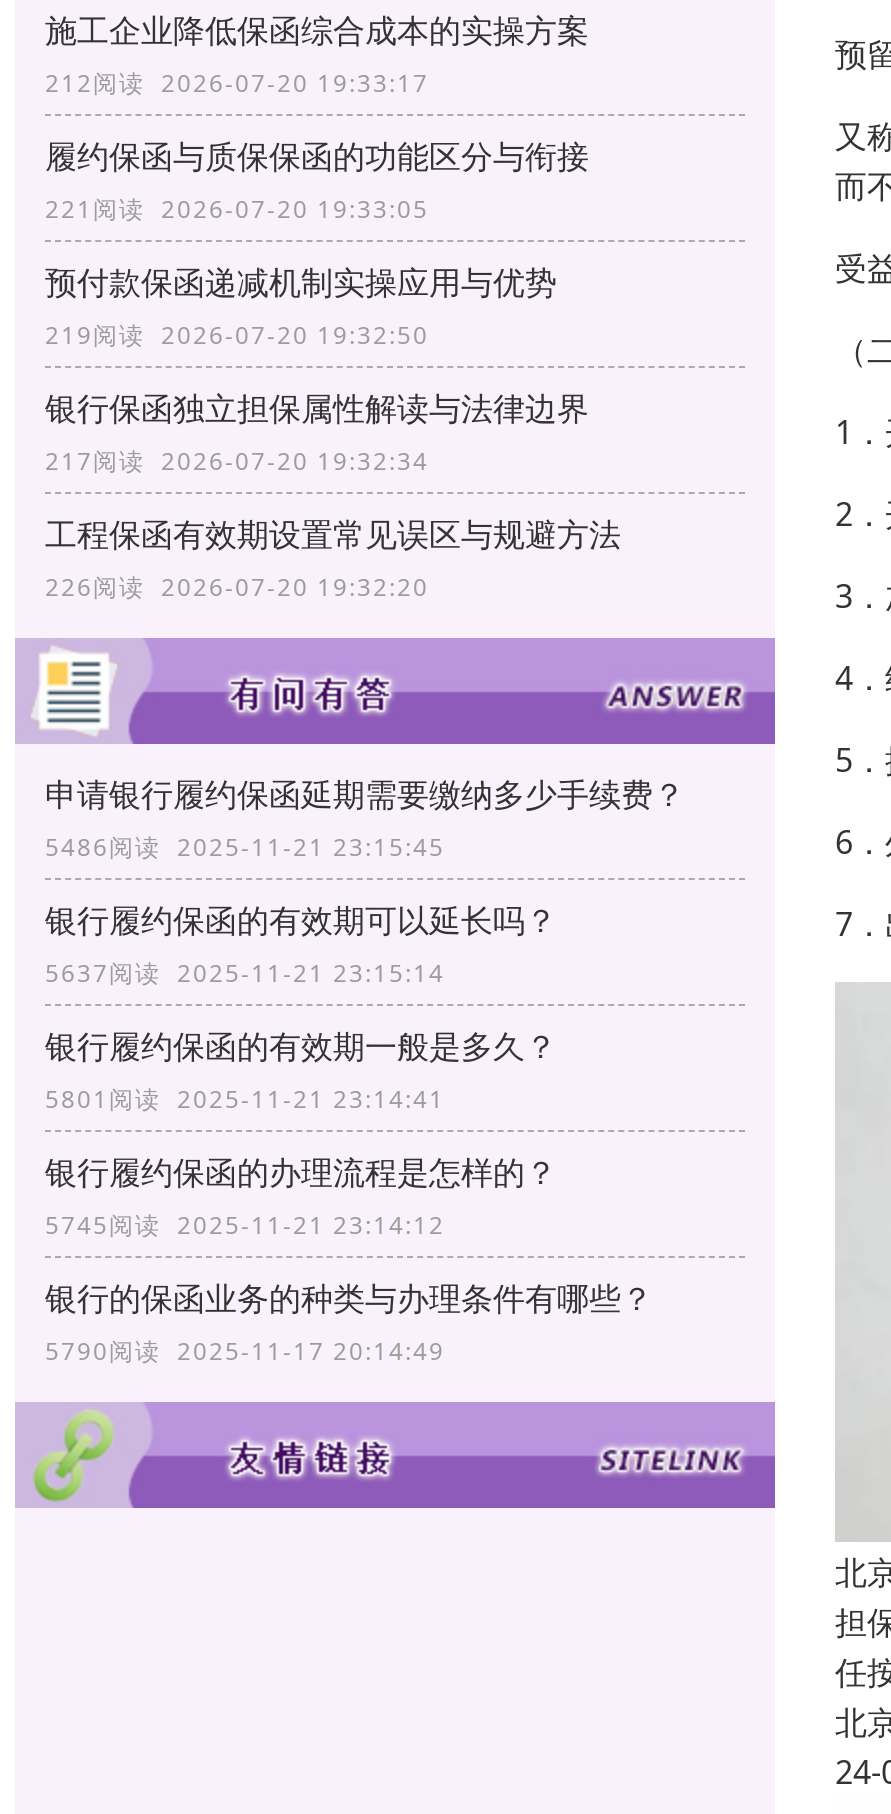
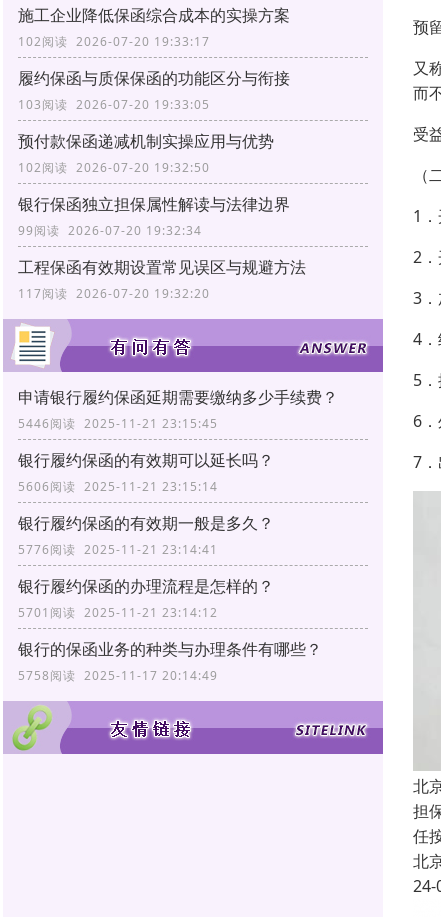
- 212阅读 2026-07-20 19:33:17
+ 102阅读 2026-07-20 19:33:17

- 221阅读 2026-07-20 19:33:05
+ 103阅读 2026-07-20 19:33:05

- 219阅读 2026-07-20 19:32:50
+ 102阅读 2026-07-20 19:32:50

- 217阅读 2026-07-20 19:32:34
+ 99阅读 2026-07-20 19:32:34

- 226阅读 2026-07-20 19:32:20
+ 117阅读 2026-07-20 19:32:20

- 5486阅读 2025-11-21 23:15:45
+ 5446阅读 2025-11-21 23:15:45

- 5637阅读 2025-11-21 23:15:14
+ 5606阅读 2025-11-21 23:15:14

- 5801阅读 2025-11-21 23:14:41
+ 5776阅读 2025-11-21 23:14:41

- 5745阅读 2025-11-21 23:14:12
+ 5701阅读 2025-11-21 23:14:12

- 5790阅读 2025-11-17 20:14:49
+ 5758阅读 2025-11-17 20:14:49
